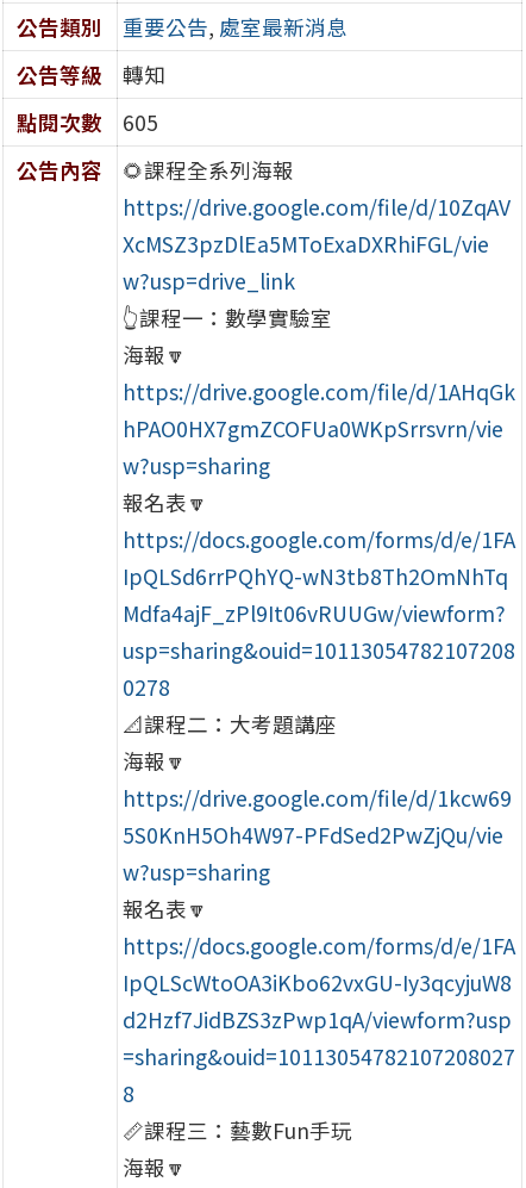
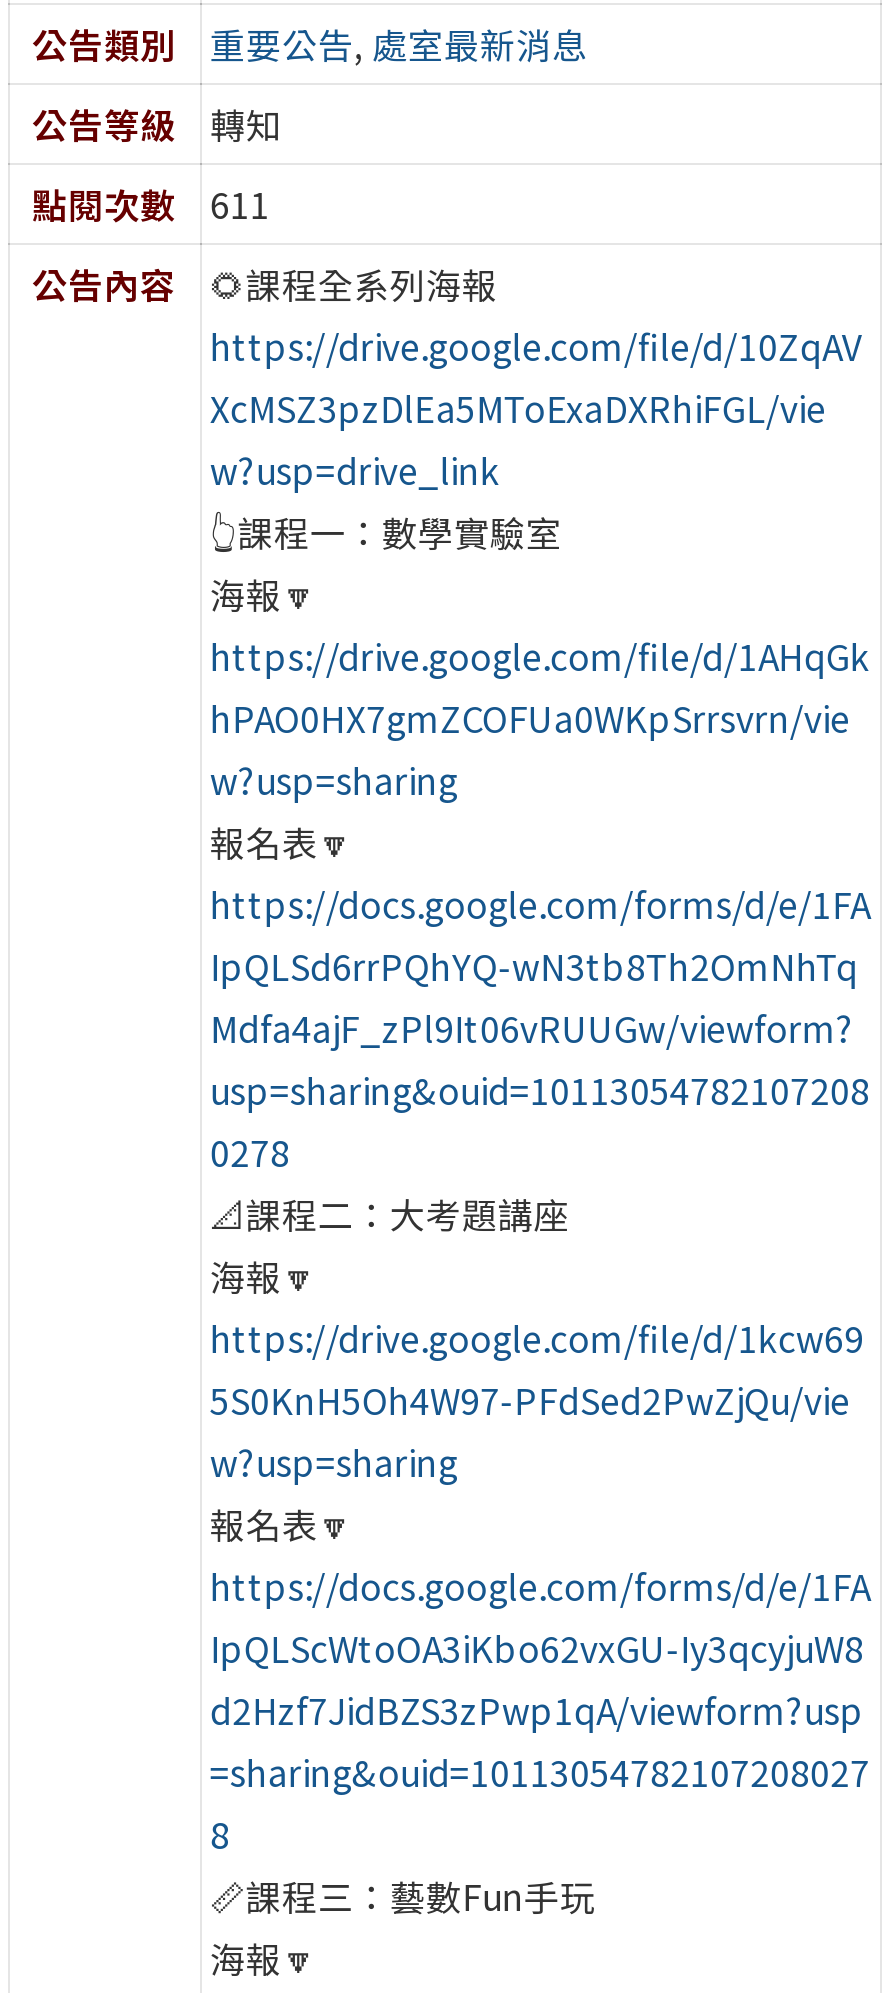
- 點閱次數 605
+ 點閱次數 611
